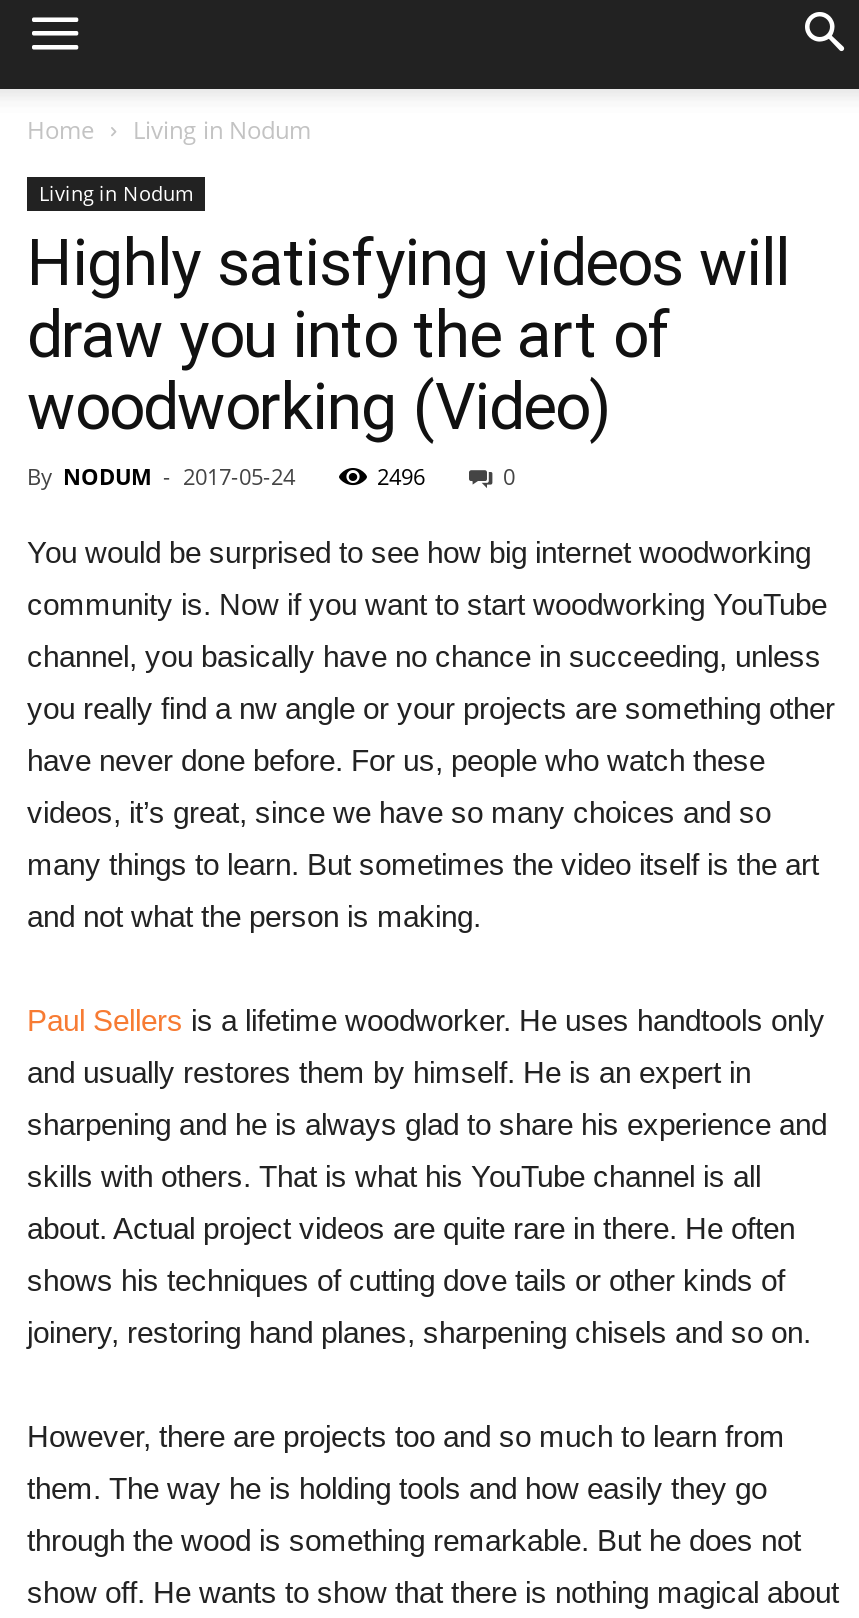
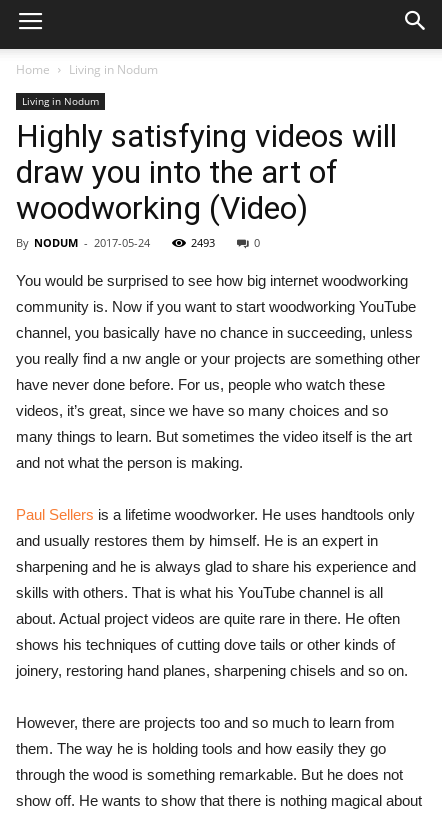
- 2496
+ 2493
